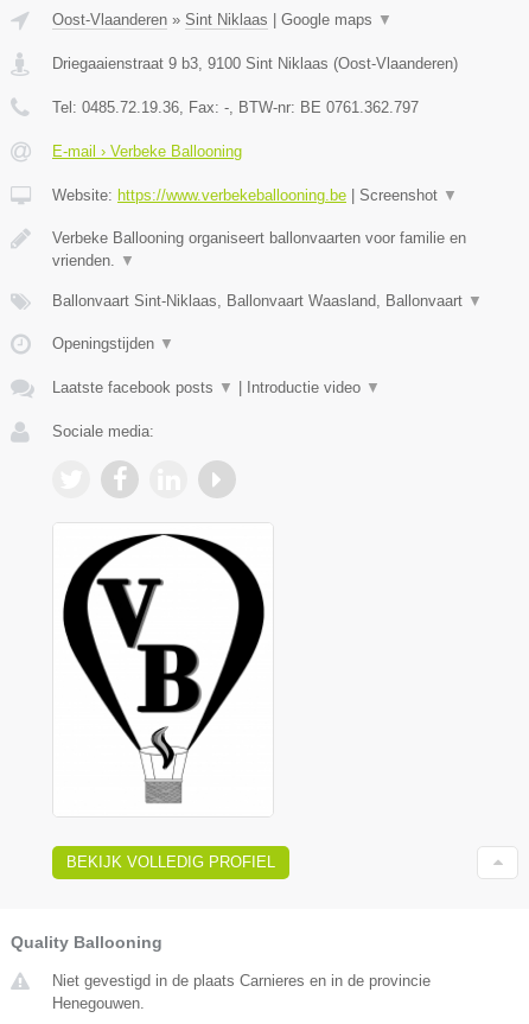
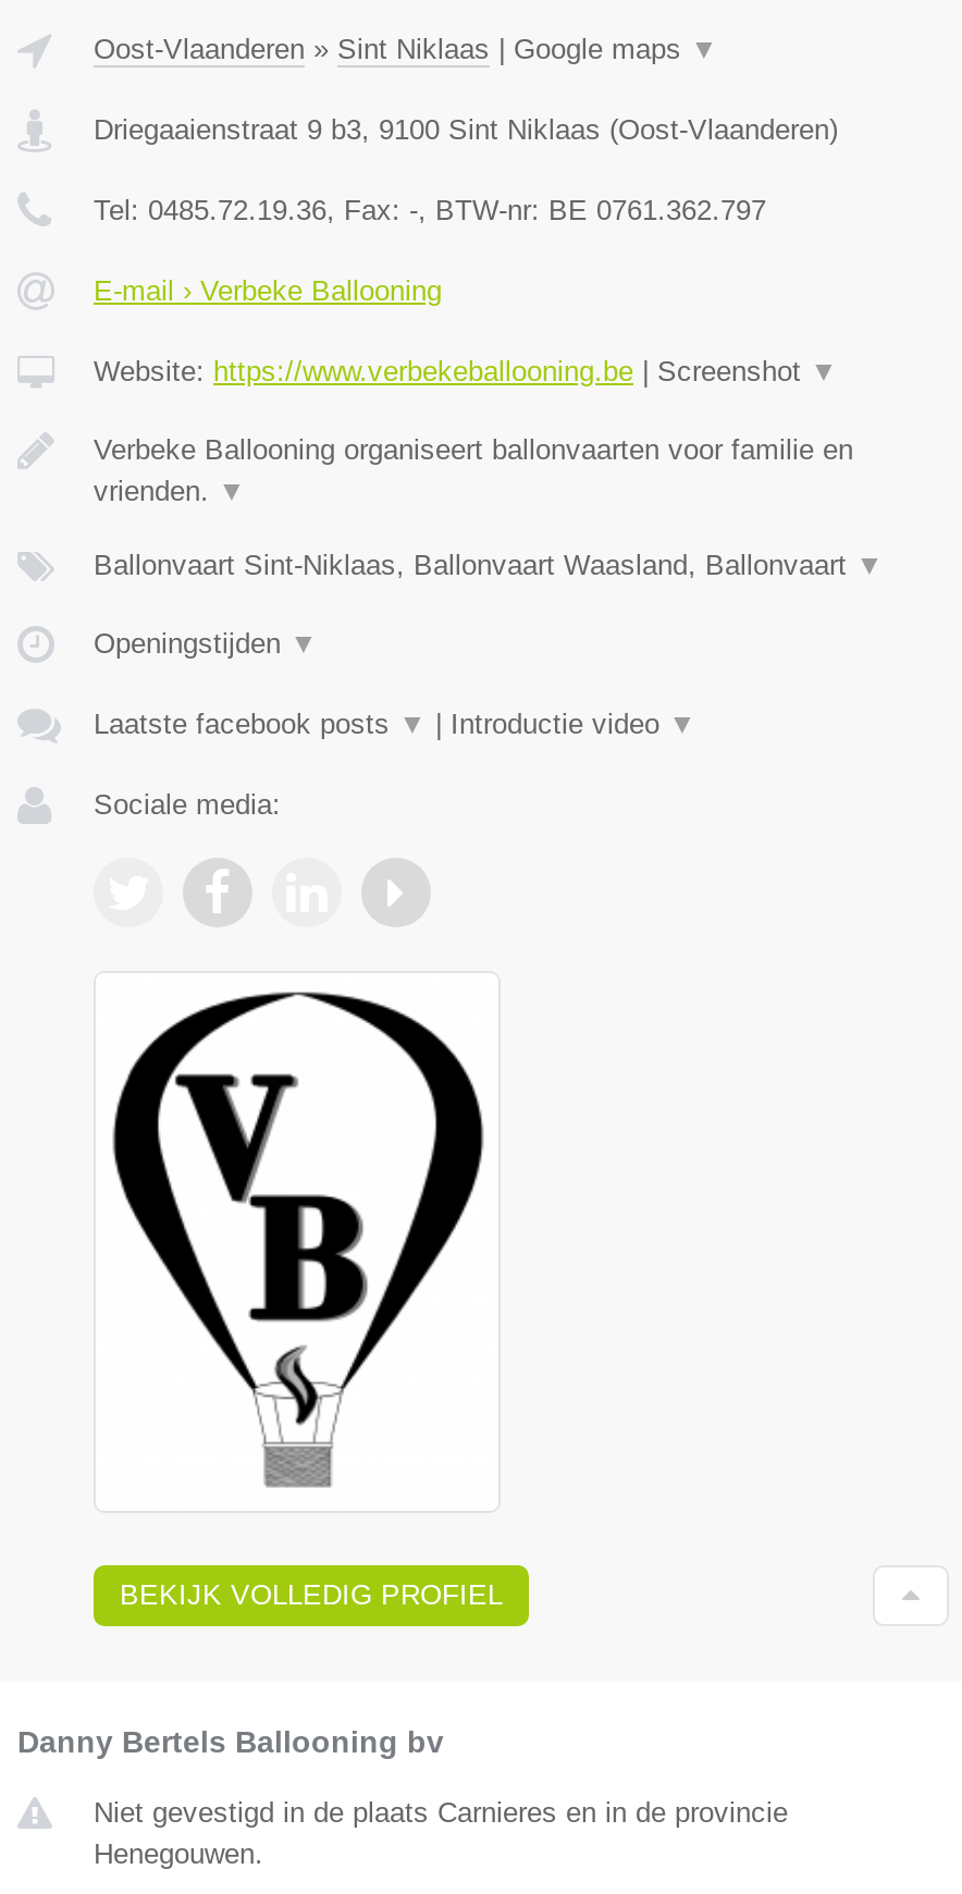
- Quality Ballooning
+ Danny Bertels Ballooning bv
